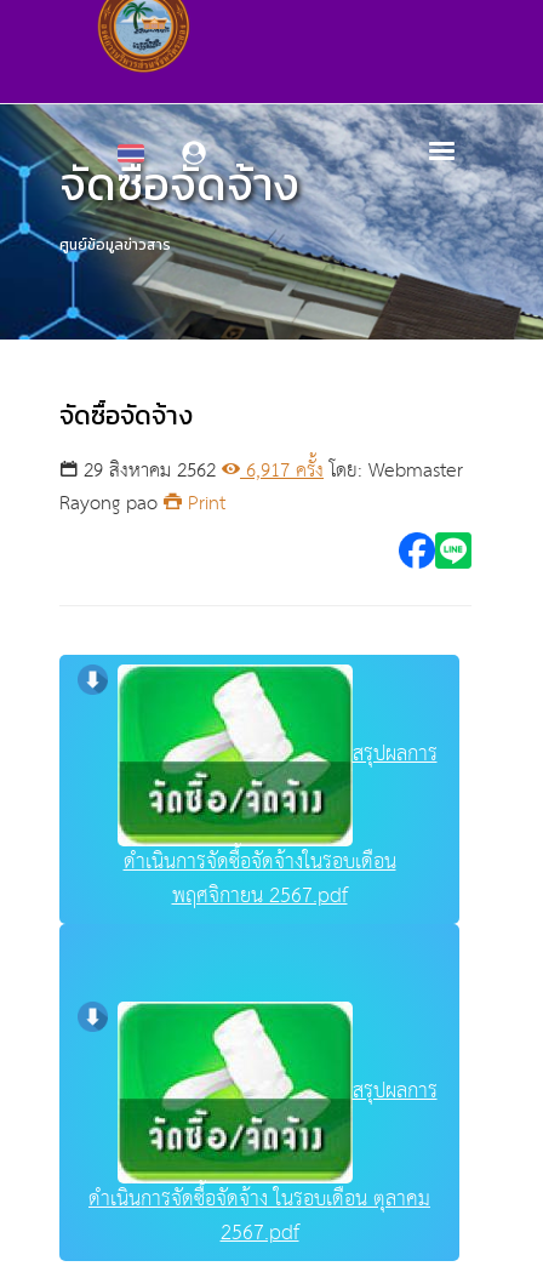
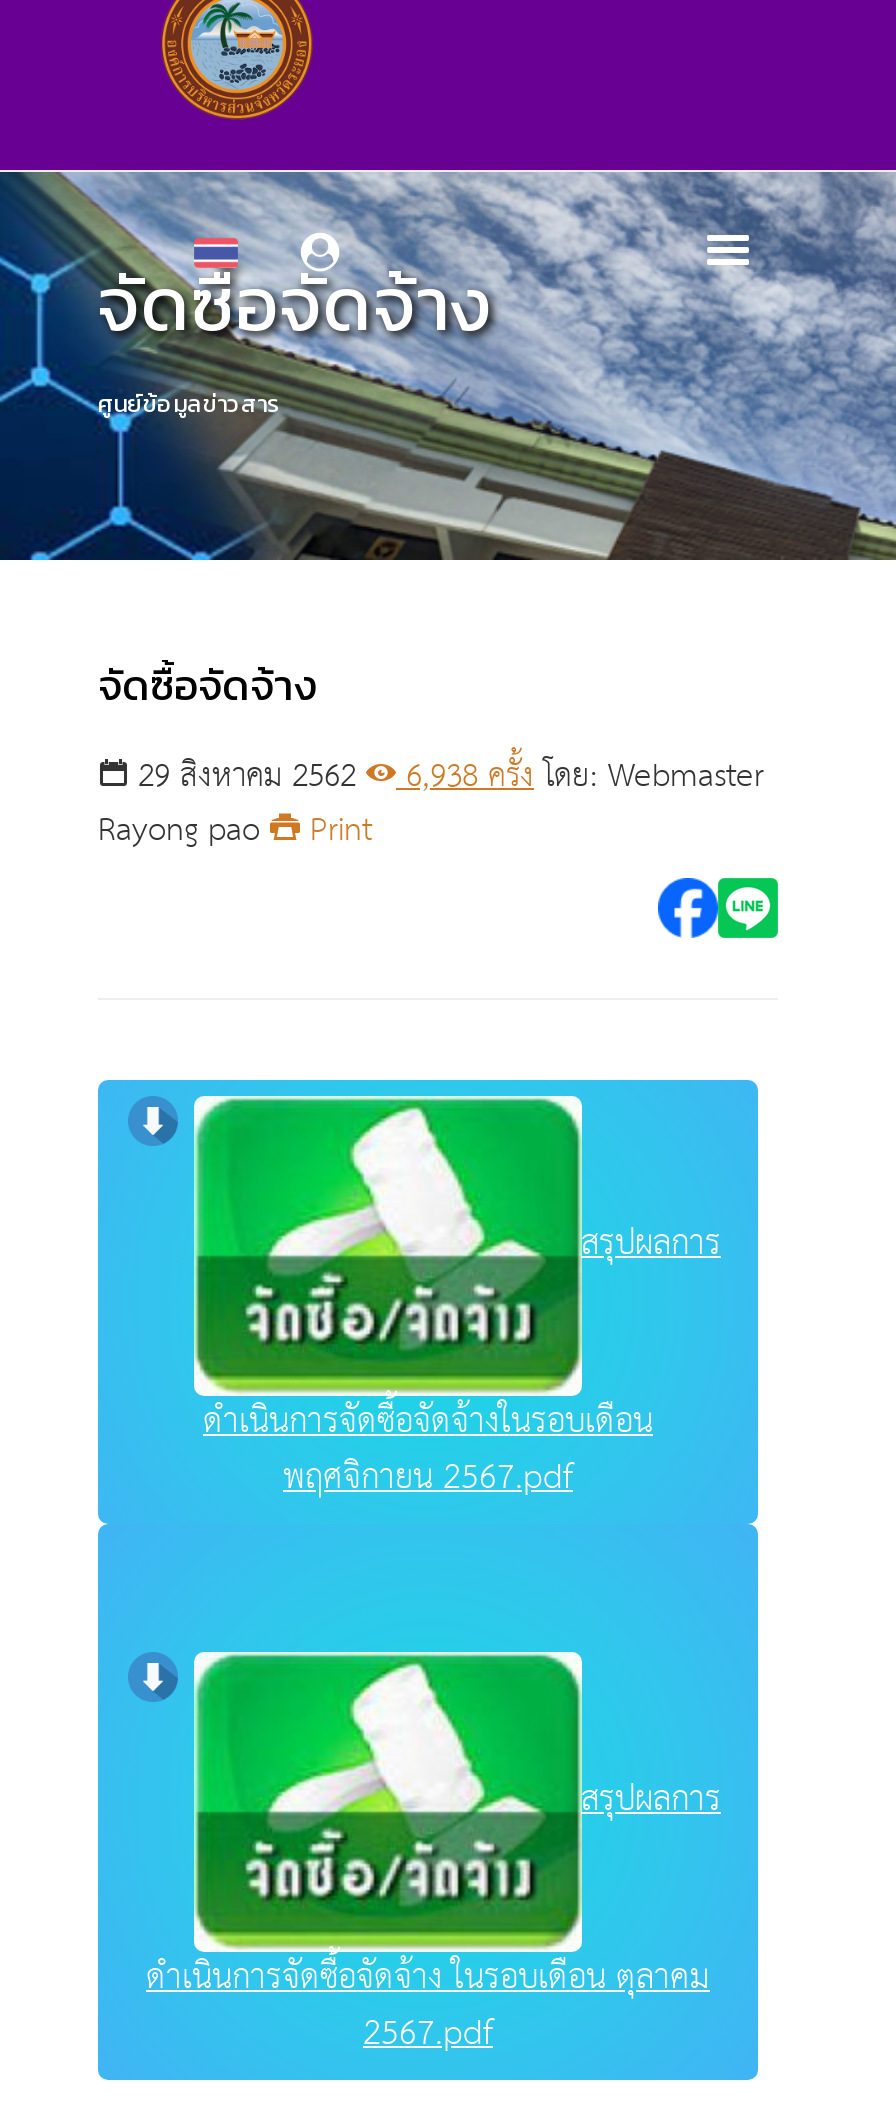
- 29 สิงหาคม 2562 6,917 ครั้งโดย: Webmaster
+ 29 สิงหาคม 2562 6,938 ครั้งโดย: Webmaster
